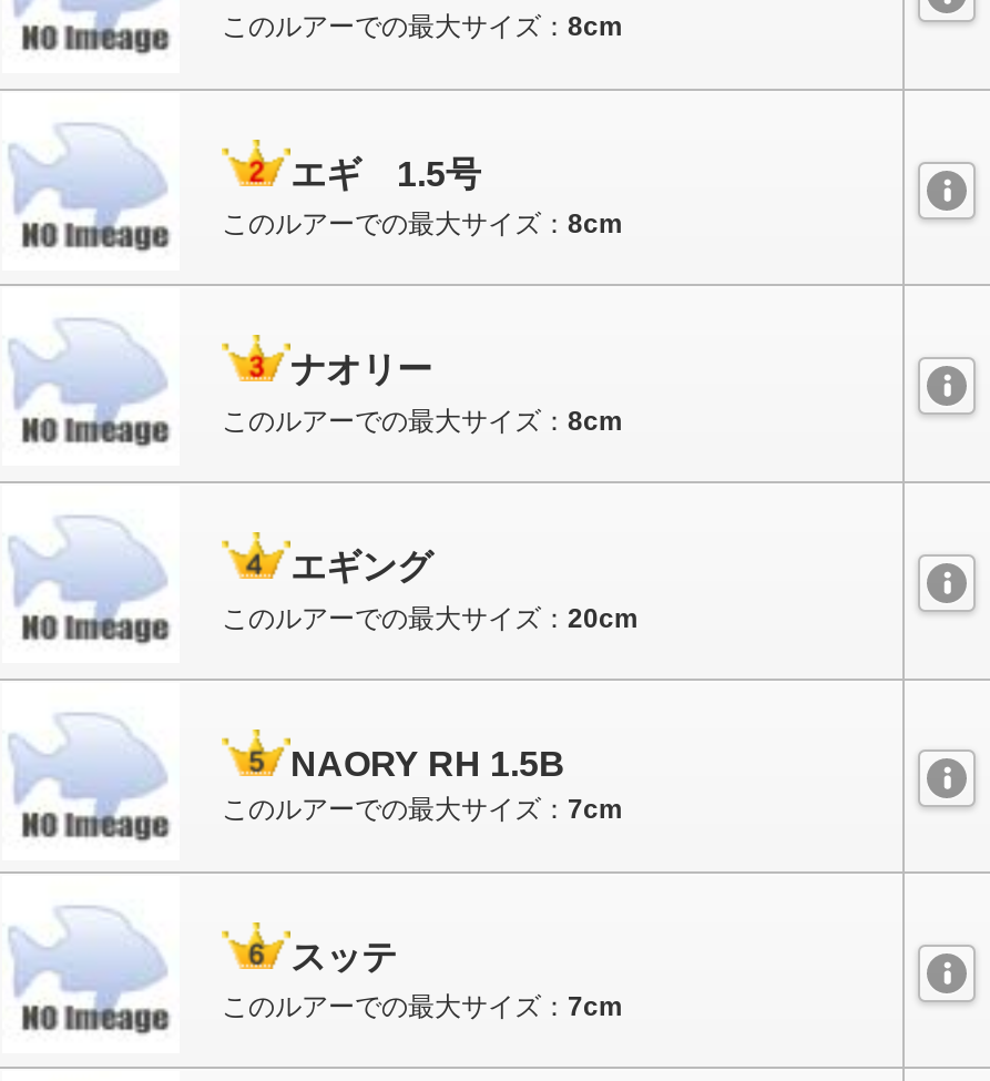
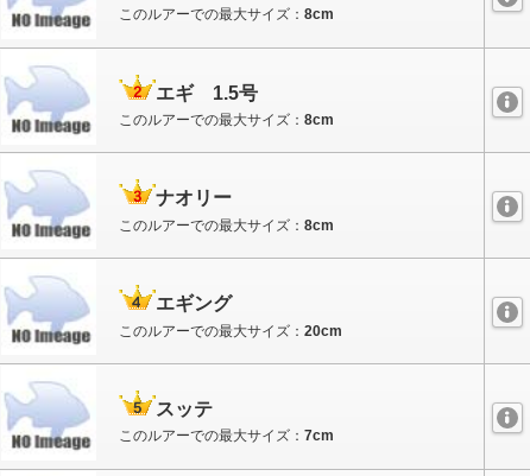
- NAORY RH 1.5B
- このルアーでの最大サイズ：7cm
